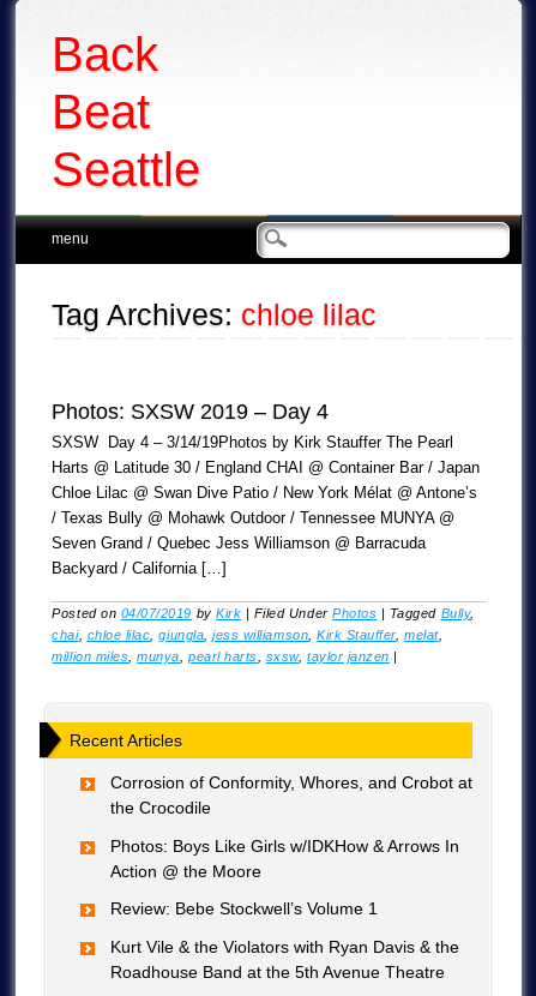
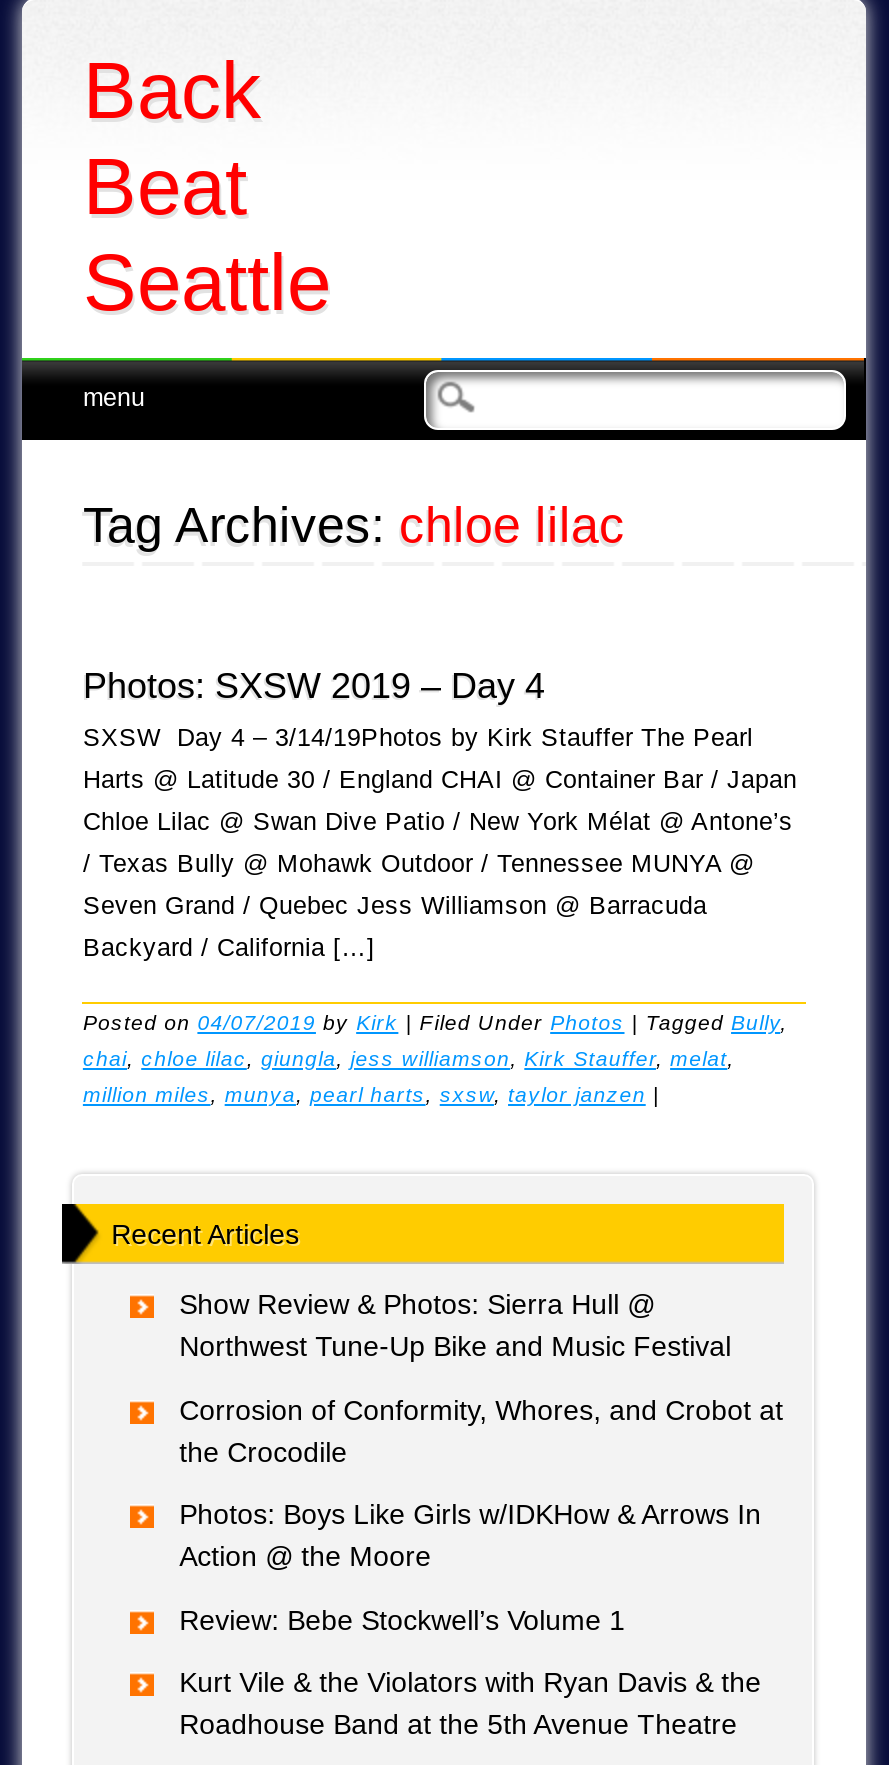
+ Show Review & Photos: Sierra Hull @
+ Northwest Tune-Up Bike and Music Festival
